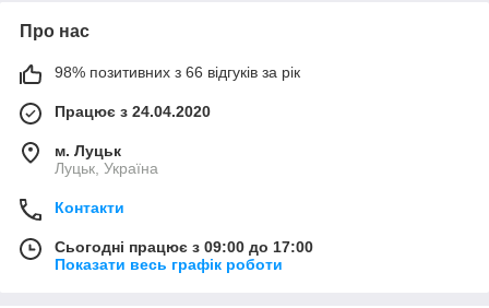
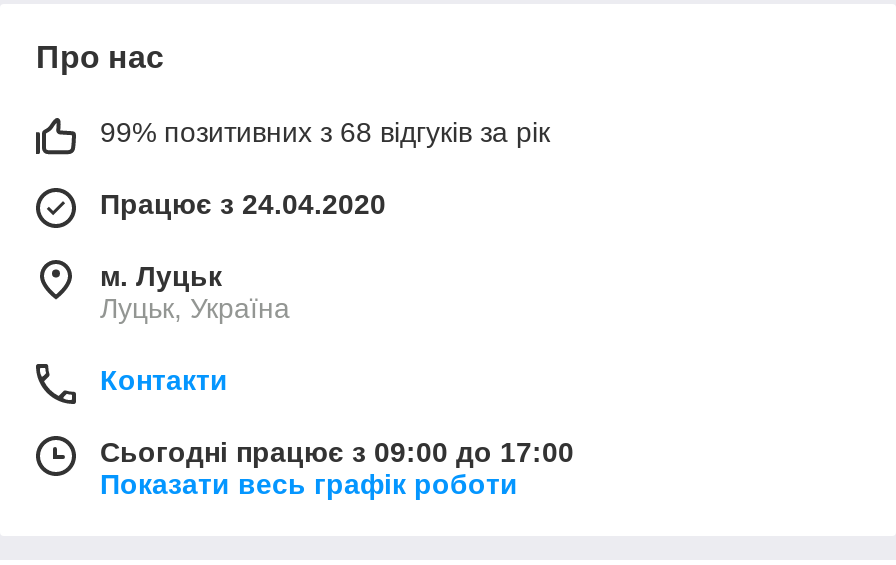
- 98% позитивних з 66 відгуків за рік
+ 99% позитивних з 68 відгуків за рік
